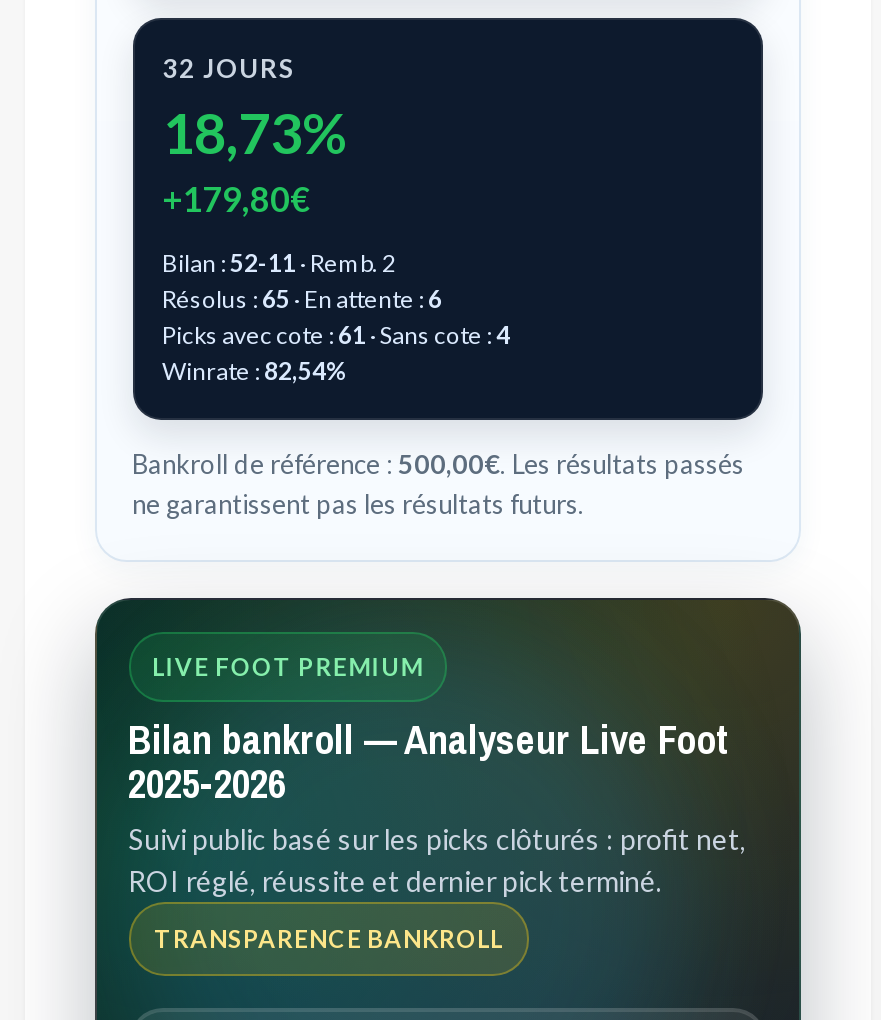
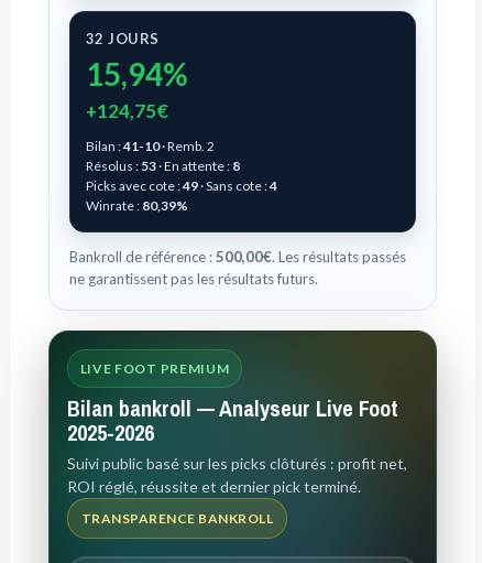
- 18,73%
+ 15,94%

- +179,80€
+ +124,75€

- Bilan : 52-11 · Remb. 2
+ Bilan : 41-10 · Remb. 2

- Résolus : 65 · En attente : 6
+ Résolus : 53 · En attente : 8

- Picks avec cote : 61 · Sans cote :4
+ Picks avec cote : 49 · Sans cote :4

- Winrate : 82,54%
+ Winrate : 80,39%
